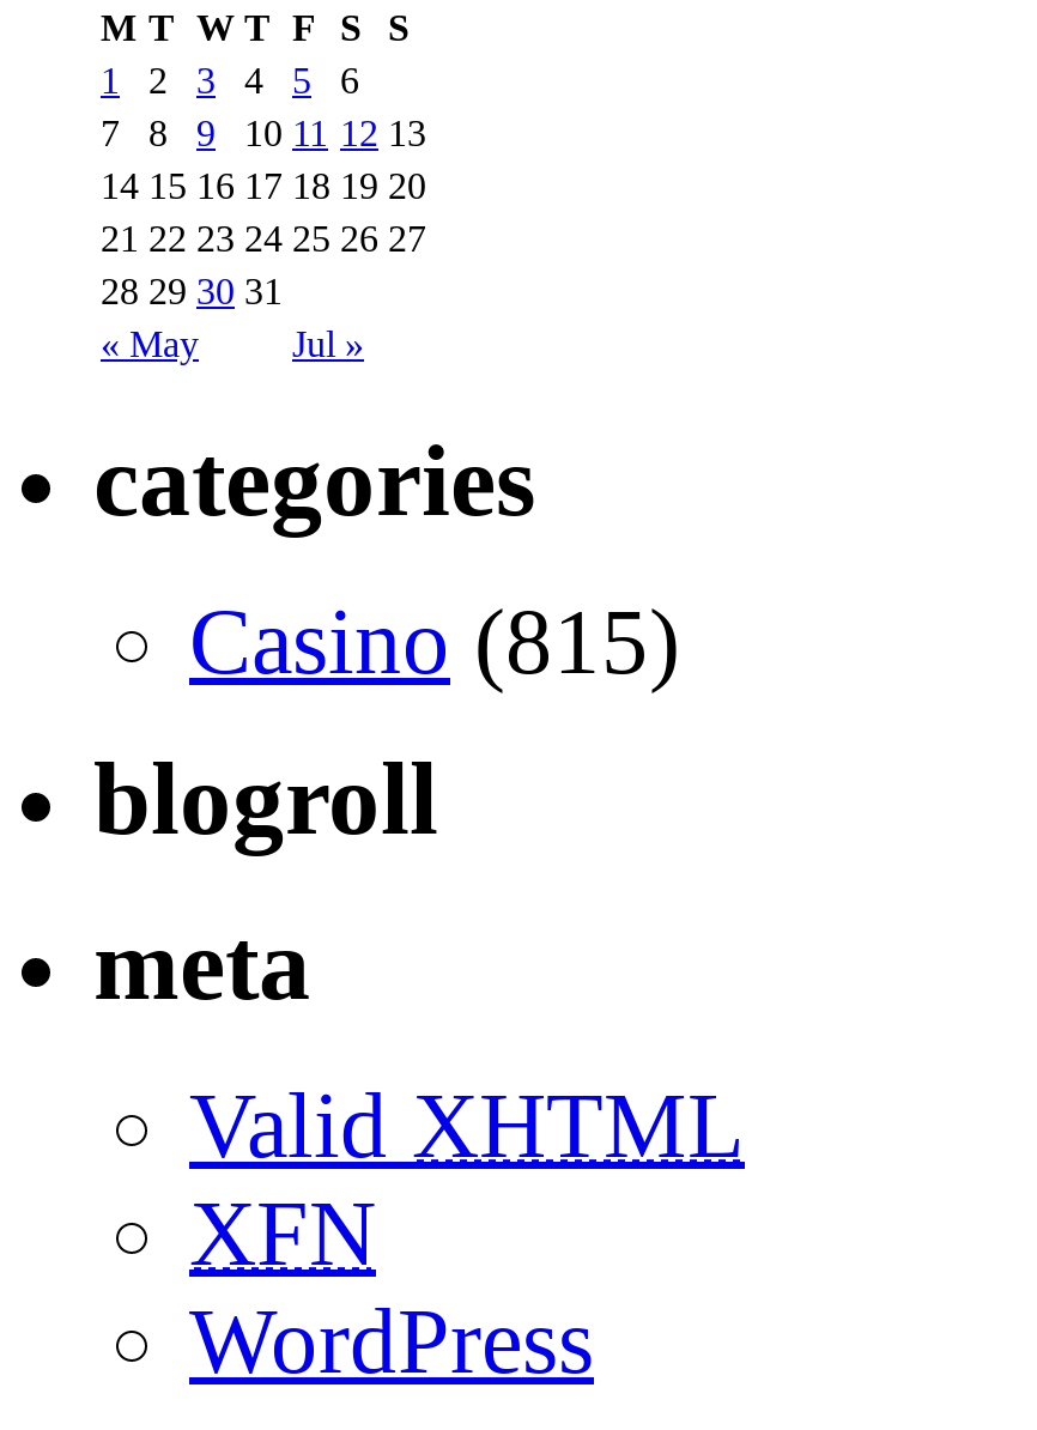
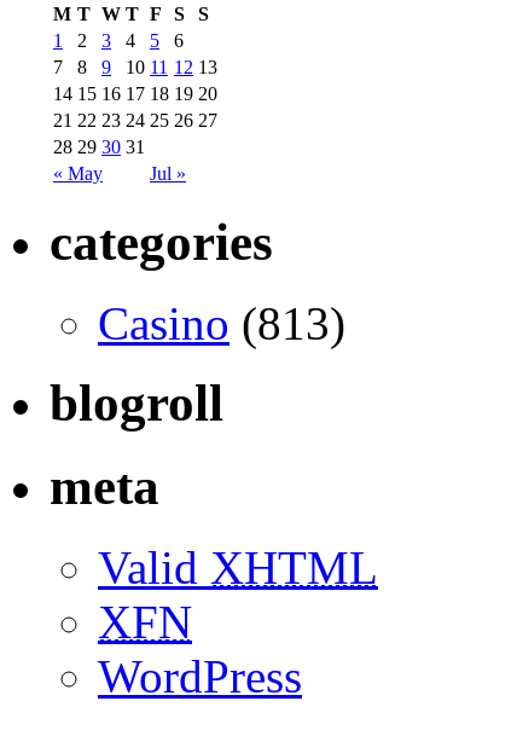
- Casino (815)
+ Casino (813)
